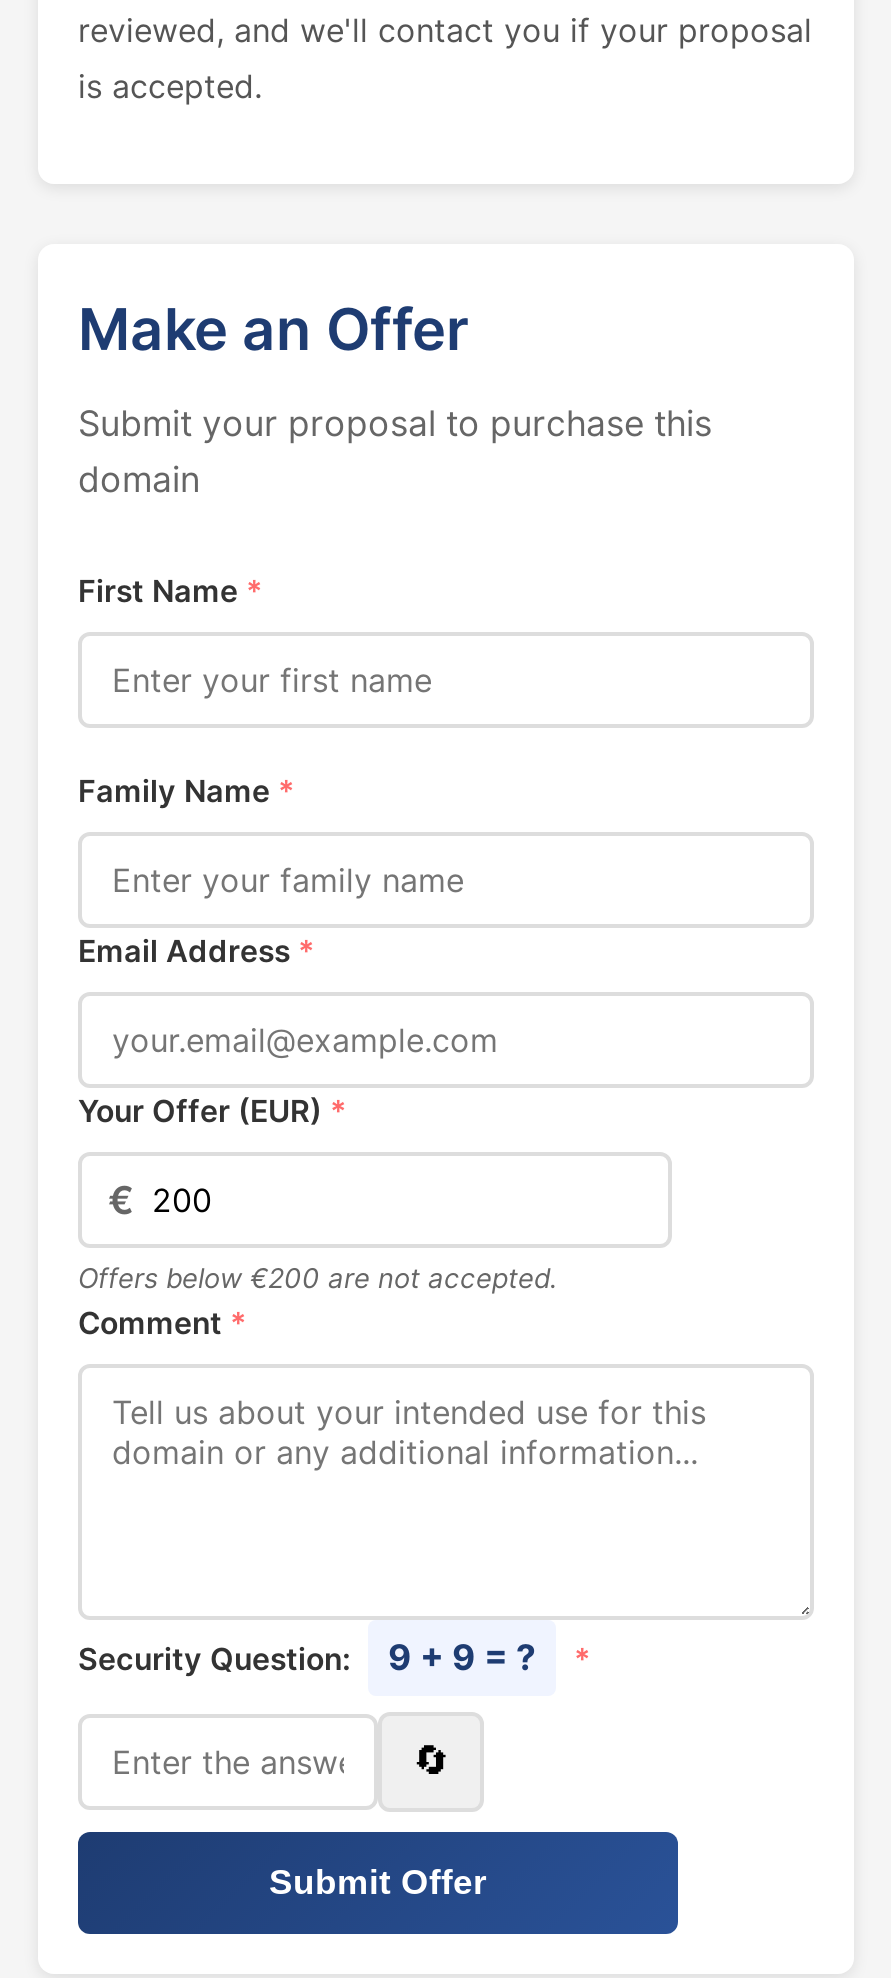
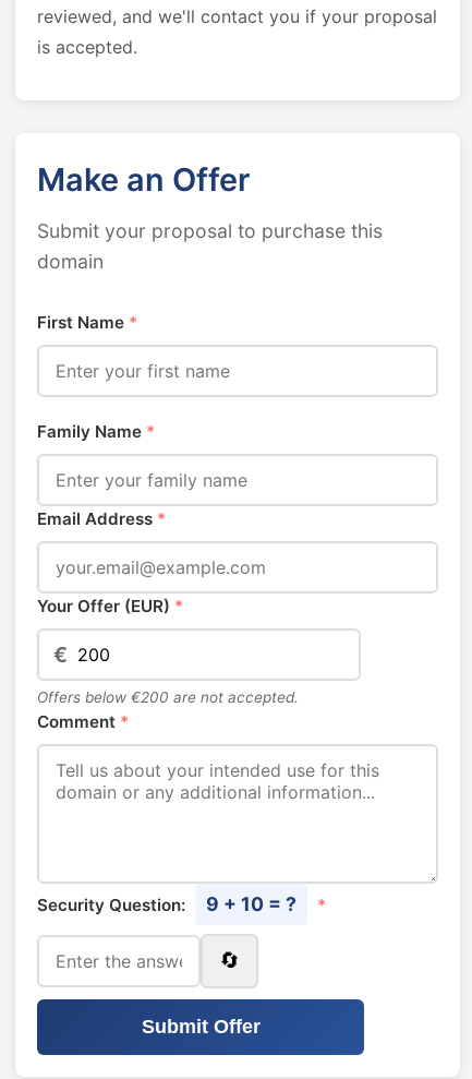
- 9 + 9 = ?
+ 9 + 10 = ?
